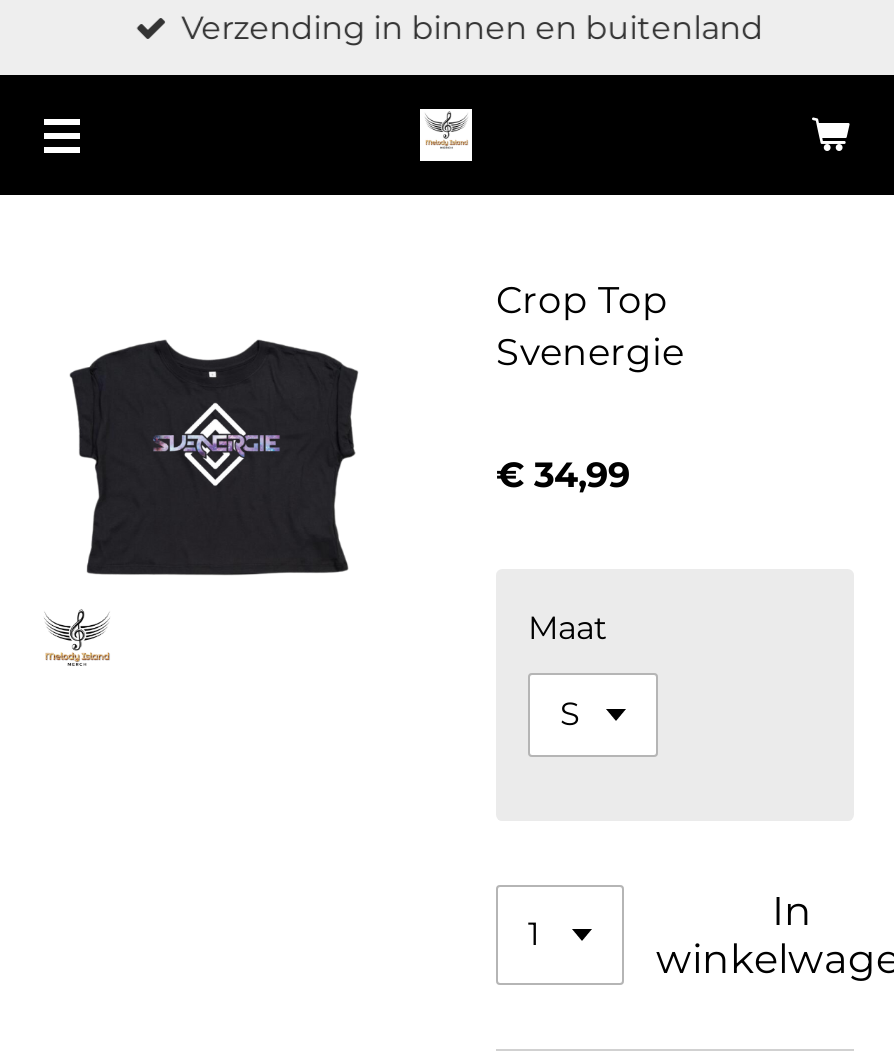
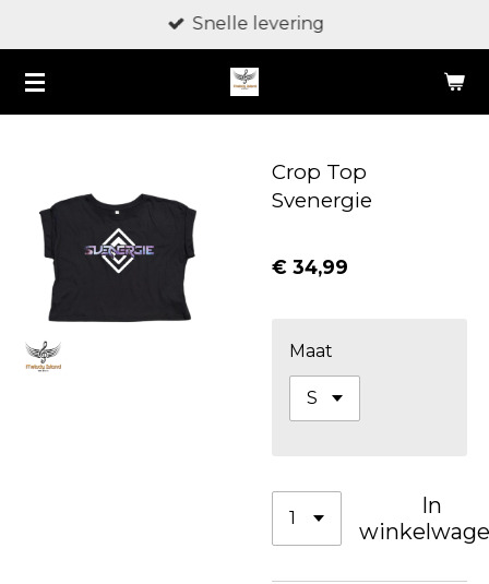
- Verzending in binnen en buitenland
+ Snelle levering
